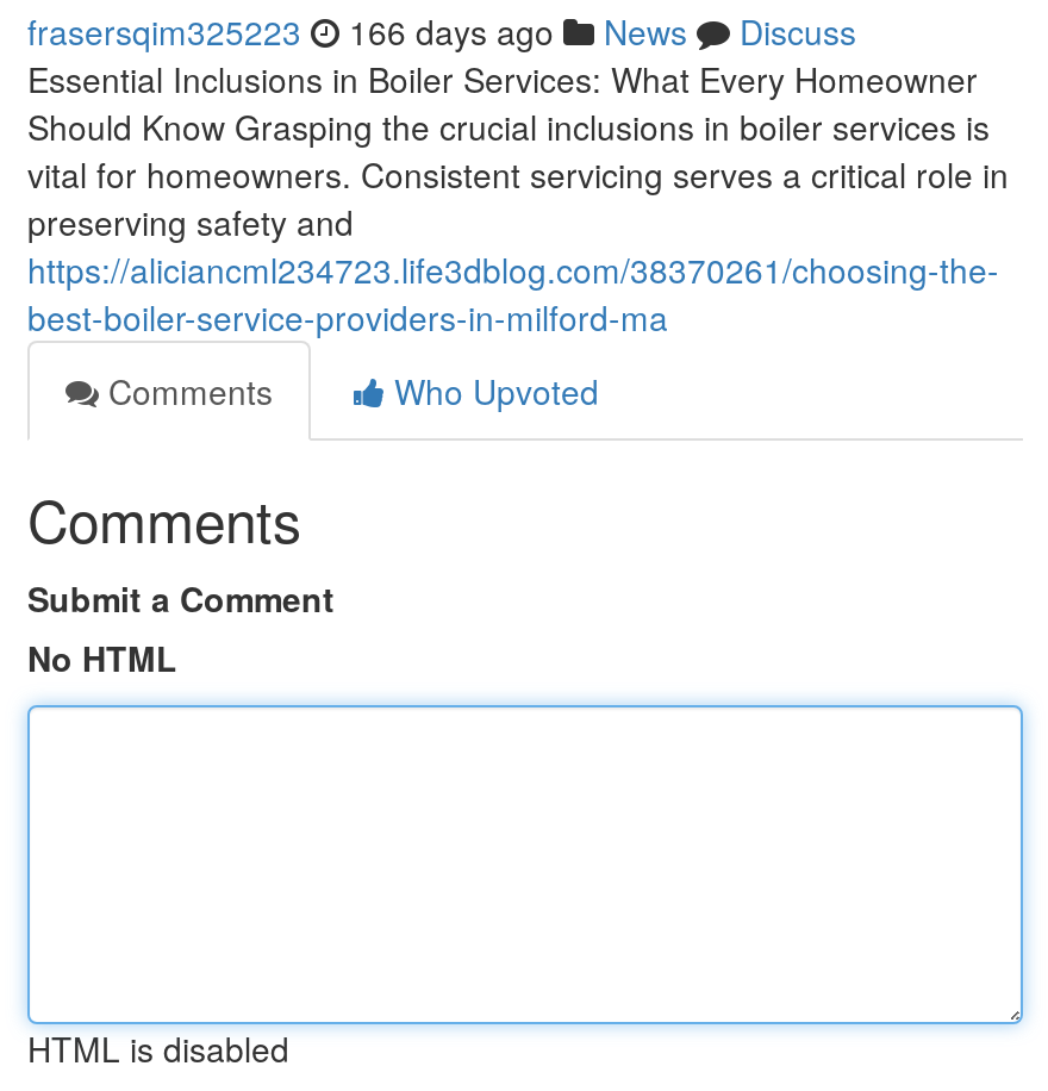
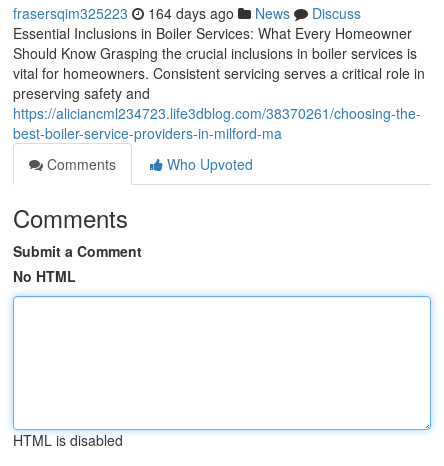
- frasersqim325223 166 days ago News Discuss
+ frasersqim325223 164 days ago News Discuss
